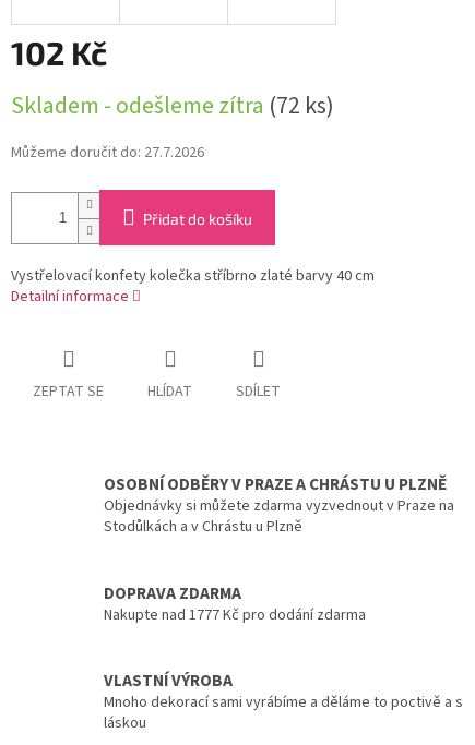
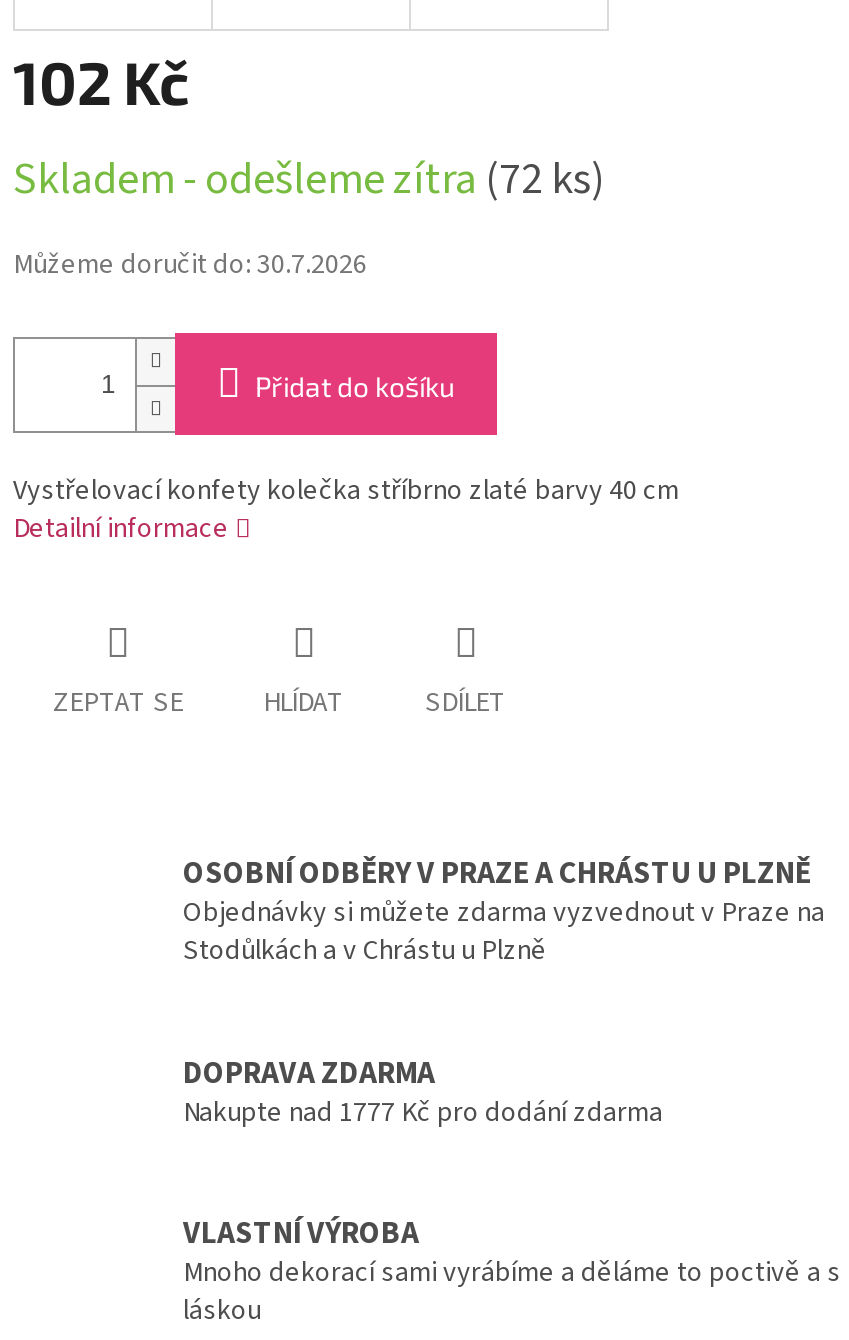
- Můžeme doručit do: 27.7.2026
+ Můžeme doručit do: 30.7.2026
